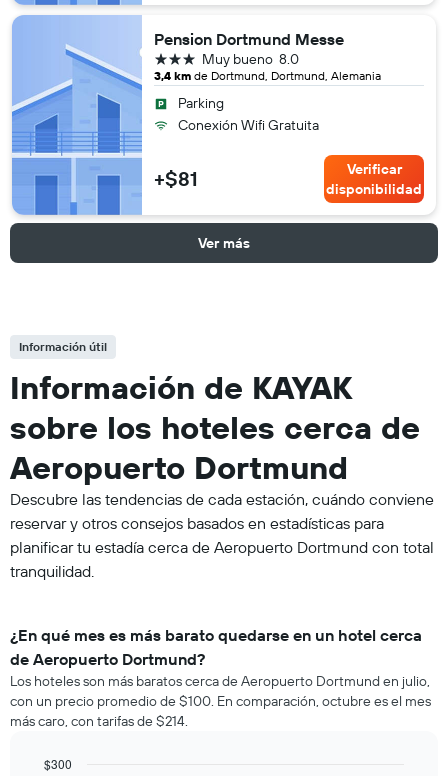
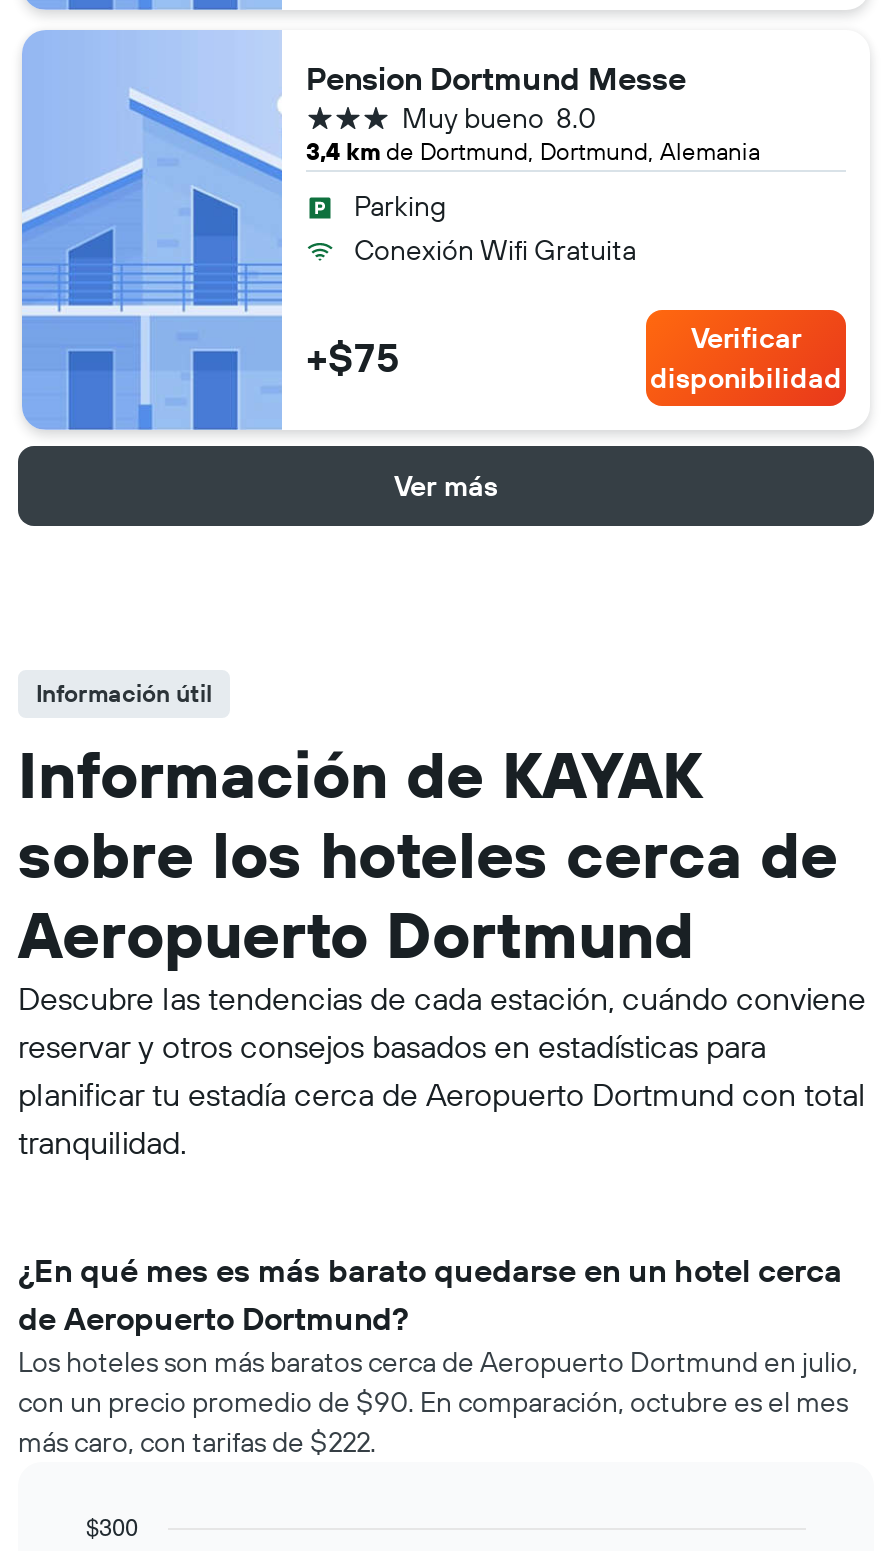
- +$81
+ +$75

- con un precio promedio de $100. En comparación, octubre es el mes
+ con un precio promedio de $90. En comparación, octubre es el mes

- más caro, con tarifas de $214.
+ más caro, con tarifas de $222.
